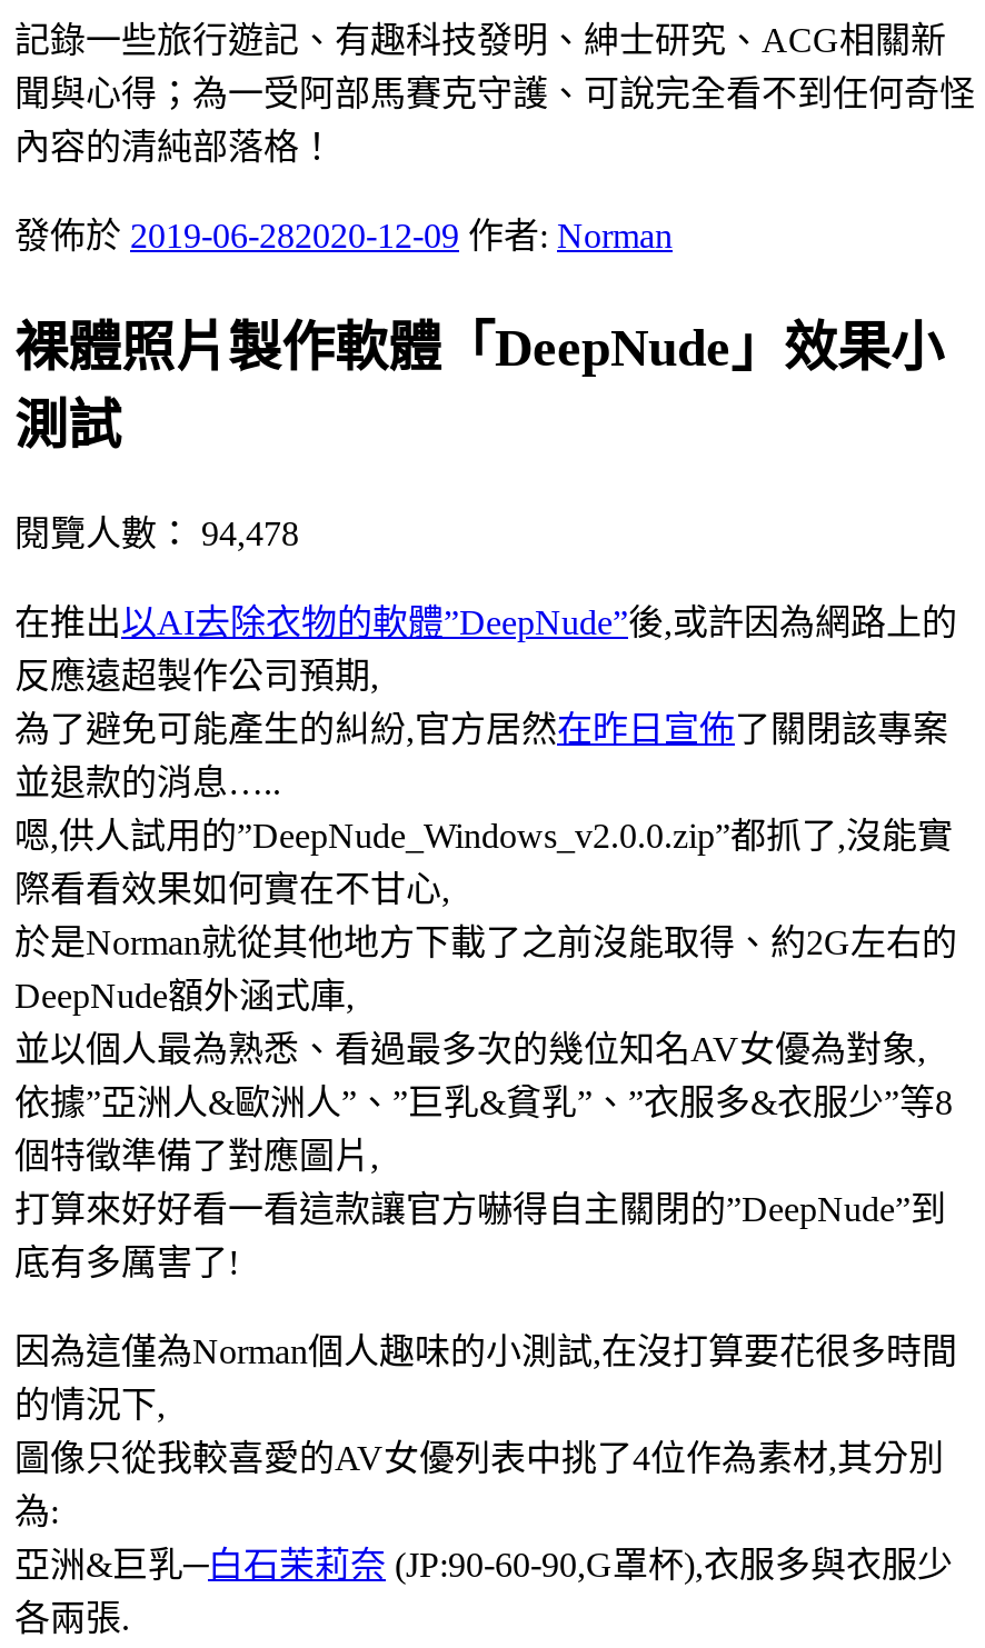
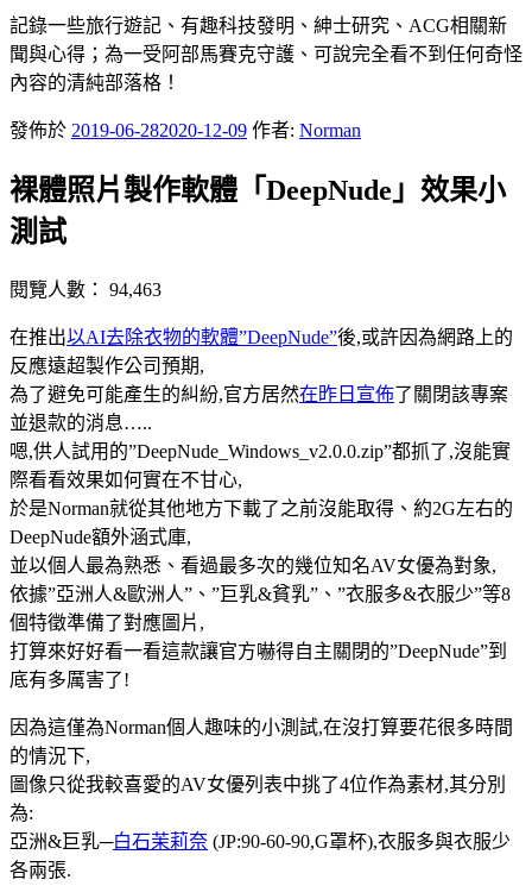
- 閱覽人數： 94,478
+ 閱覽人數： 94,463
